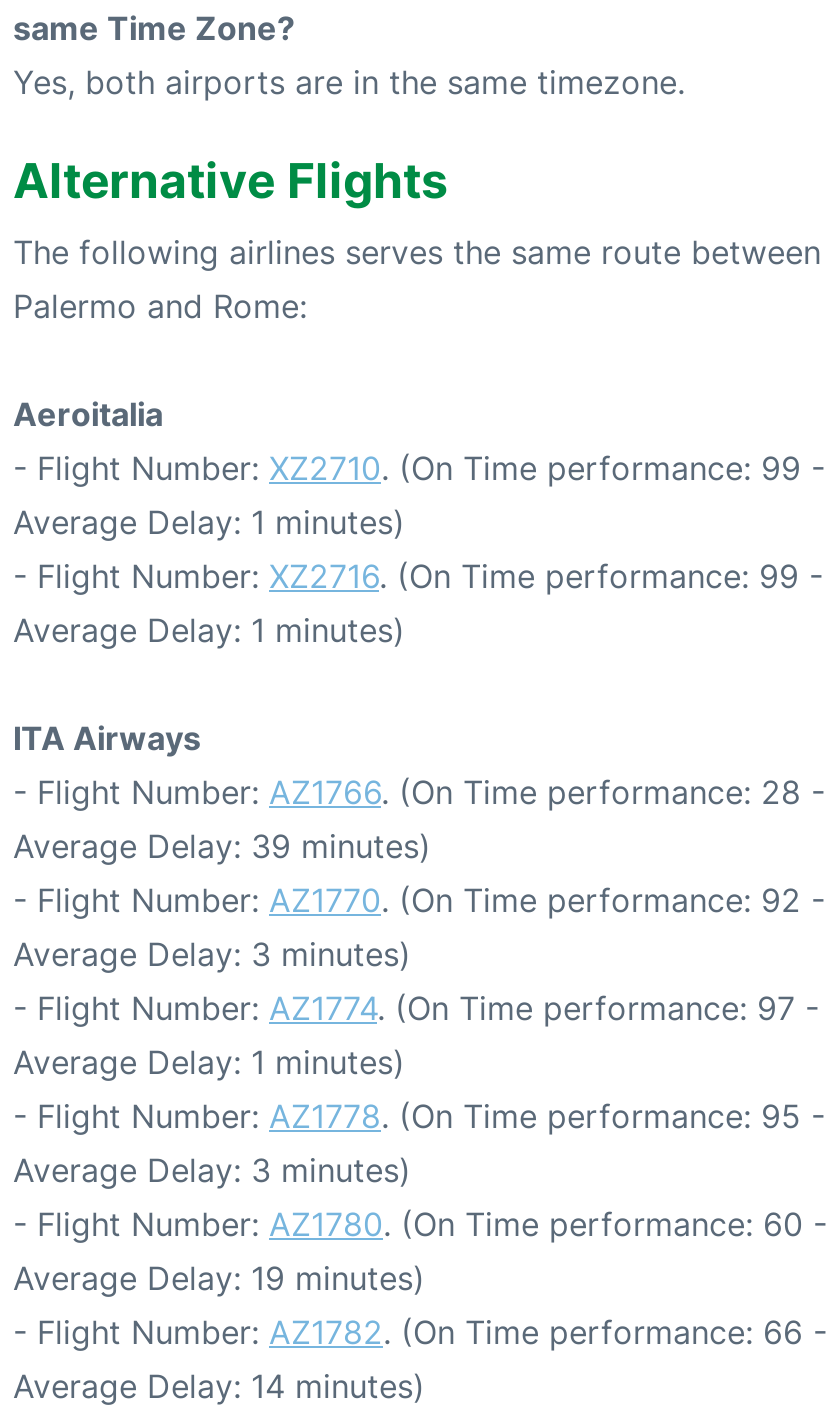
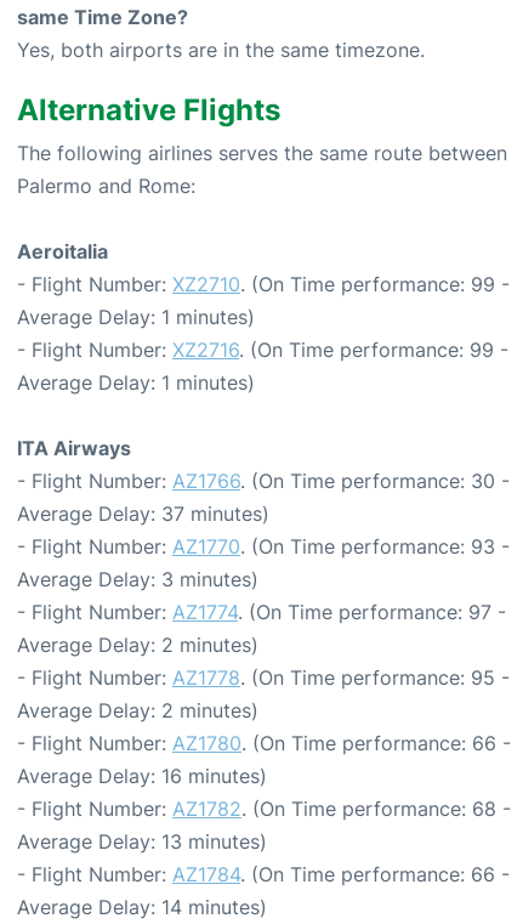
- - Flight Number: AZ1766. (On Time performance: 28 -
+ - Flight Number: AZ1766. (On Time performance: 30 -

- Average Delay: 39 minutes)
+ Average Delay: 37 minutes)

- - Flight Number: AZ1770. (On Time performance: 92 -
+ - Flight Number: AZ1770. (On Time performance: 93 -

- Average Delay: 1 minutes)
+ Average Delay: 2 minutes)

- Average Delay: 3 minutes)
- - Flight Number: AZ1780. (On Time performance: 60 -
- Average Delay: 19 minutes)
- - Flight Number: AZ1782. (On Time performance: 66 -
+ Average Delay: 2 minutes)
+ - Flight Number: AZ1780. (On Time performance: 66 -
+ Average Delay: 16 minutes)
+ - Flight Number: AZ1782. (On Time performance: 68 -
+ Average Delay: 13 minutes)
+ - Flight Number: AZ1784. (On Time performance: 66 -
